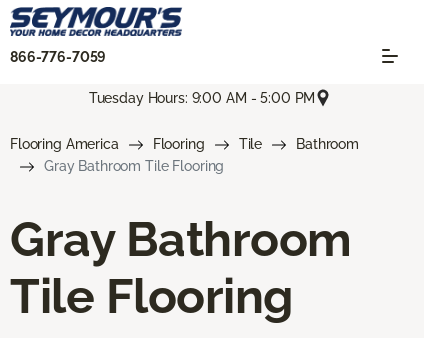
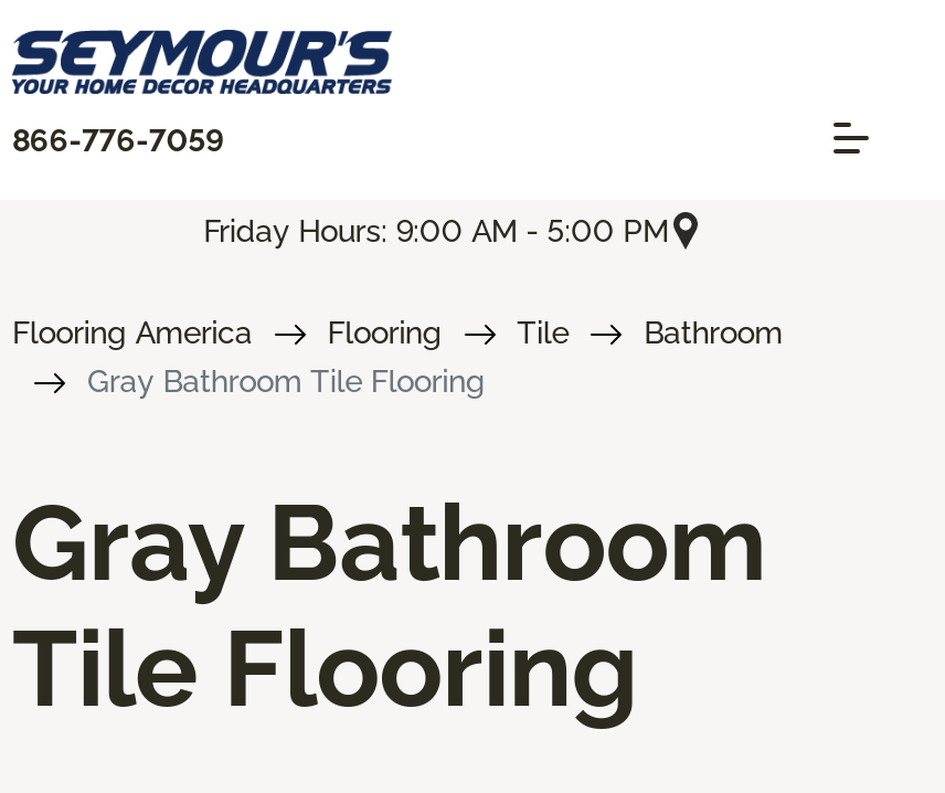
- Tuesday Hours: 9:00 AM - 5:00 PM
+ Friday Hours: 9:00 AM - 5:00 PM
